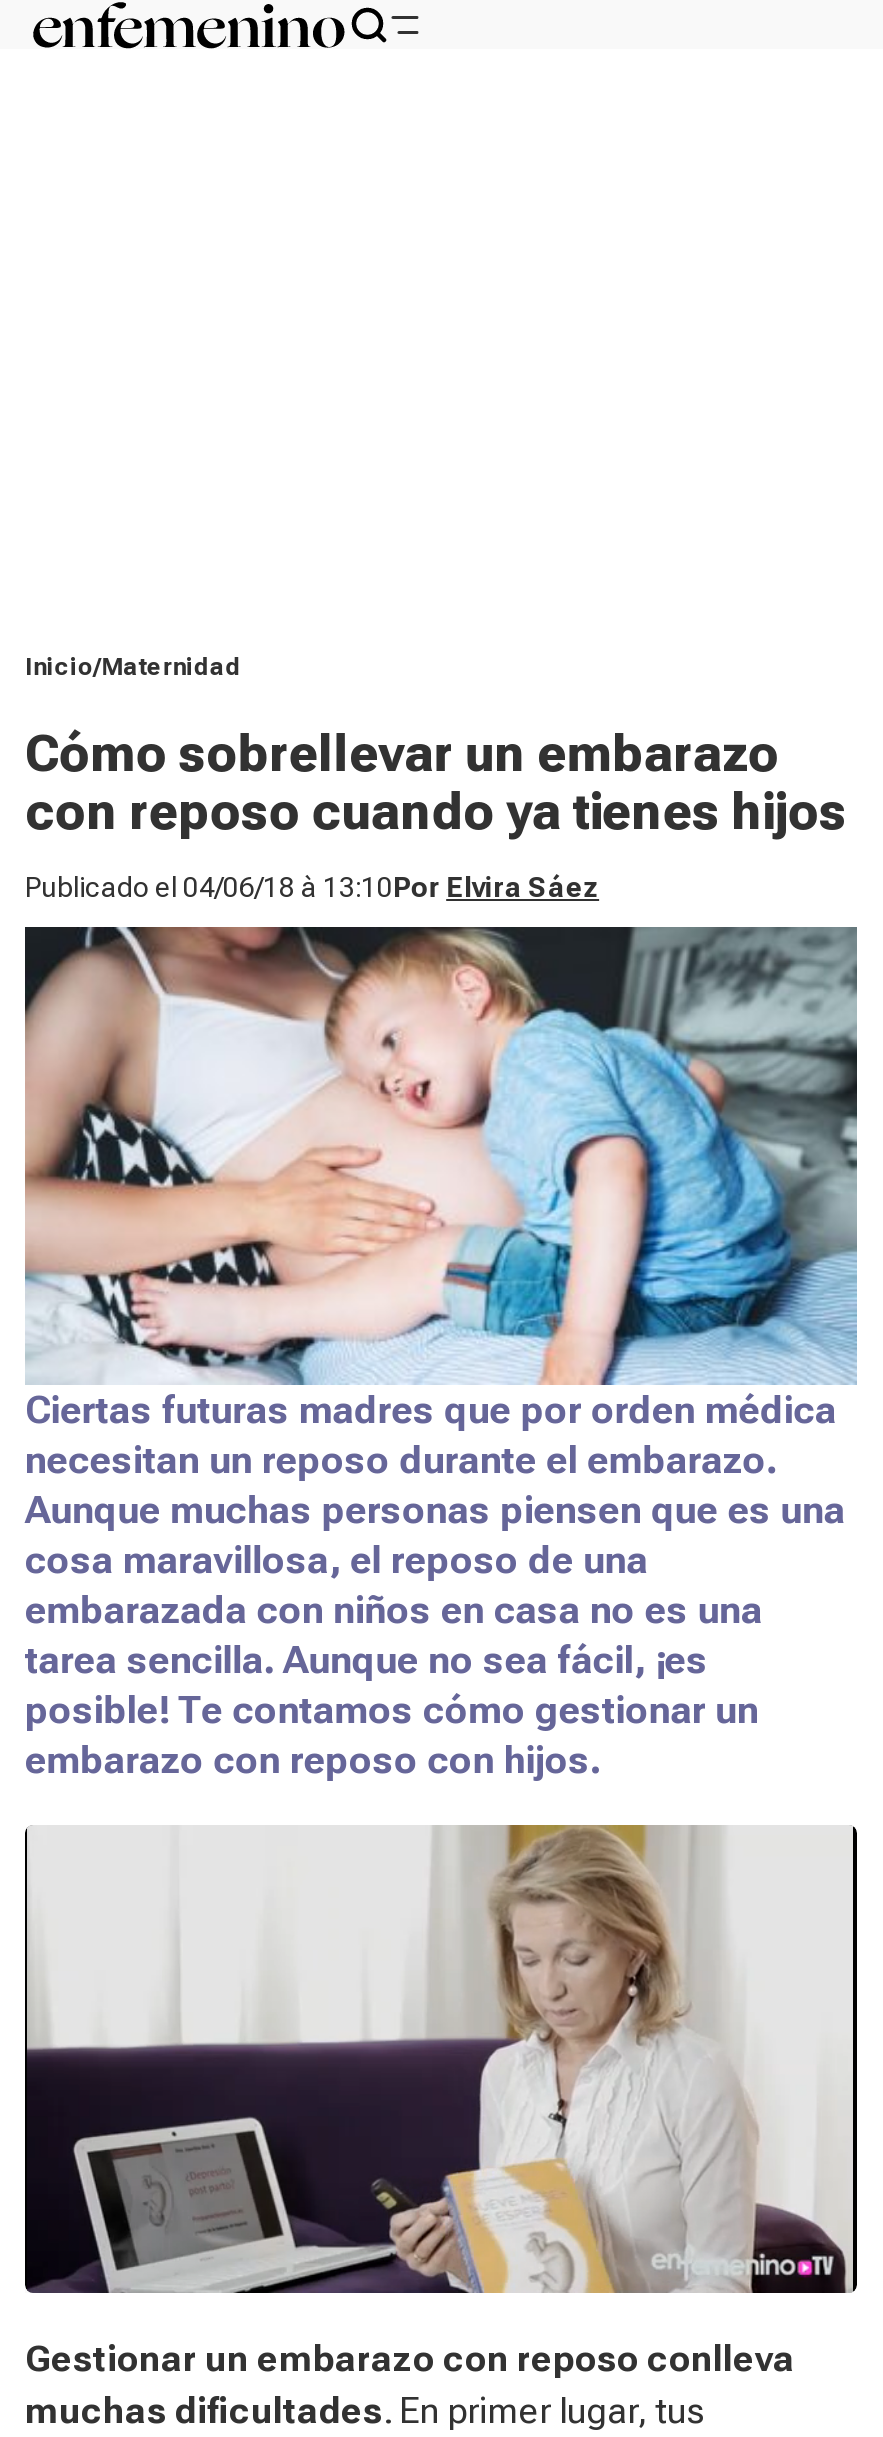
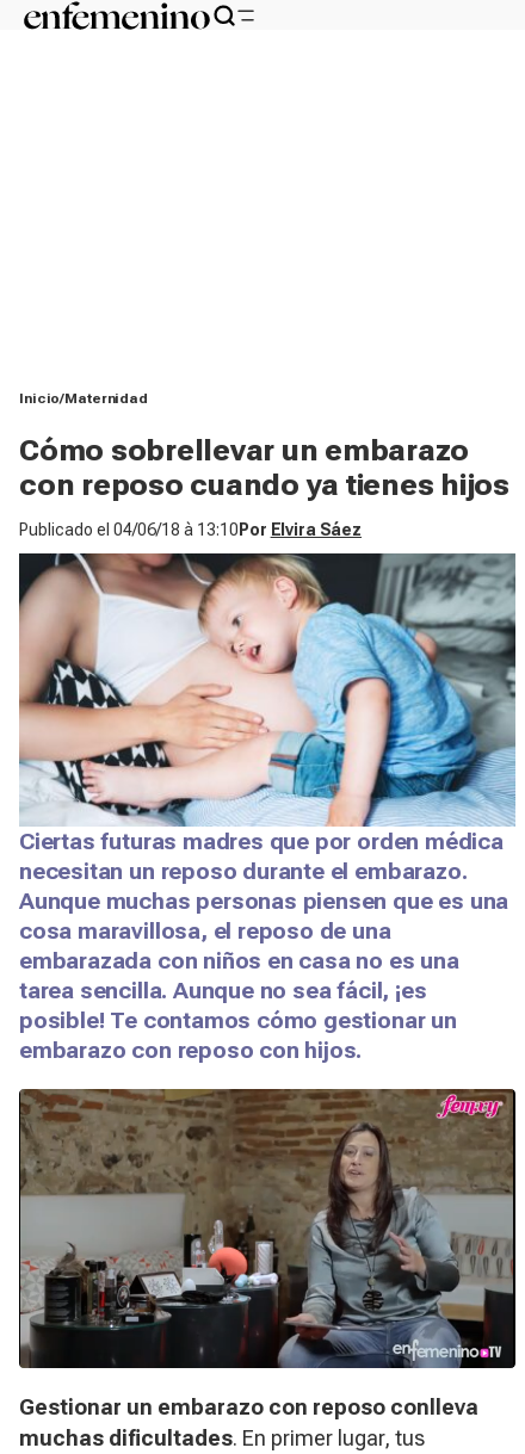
- [image]
+ [image]
